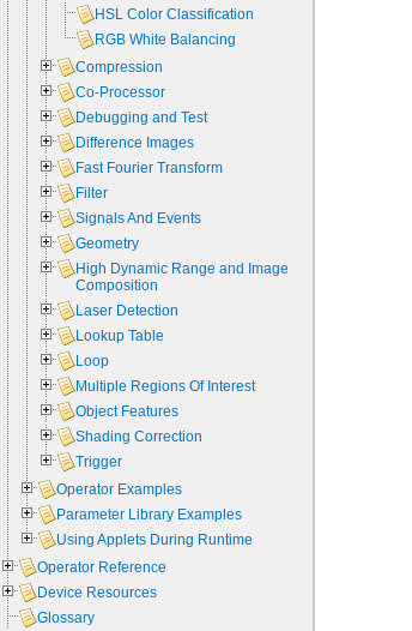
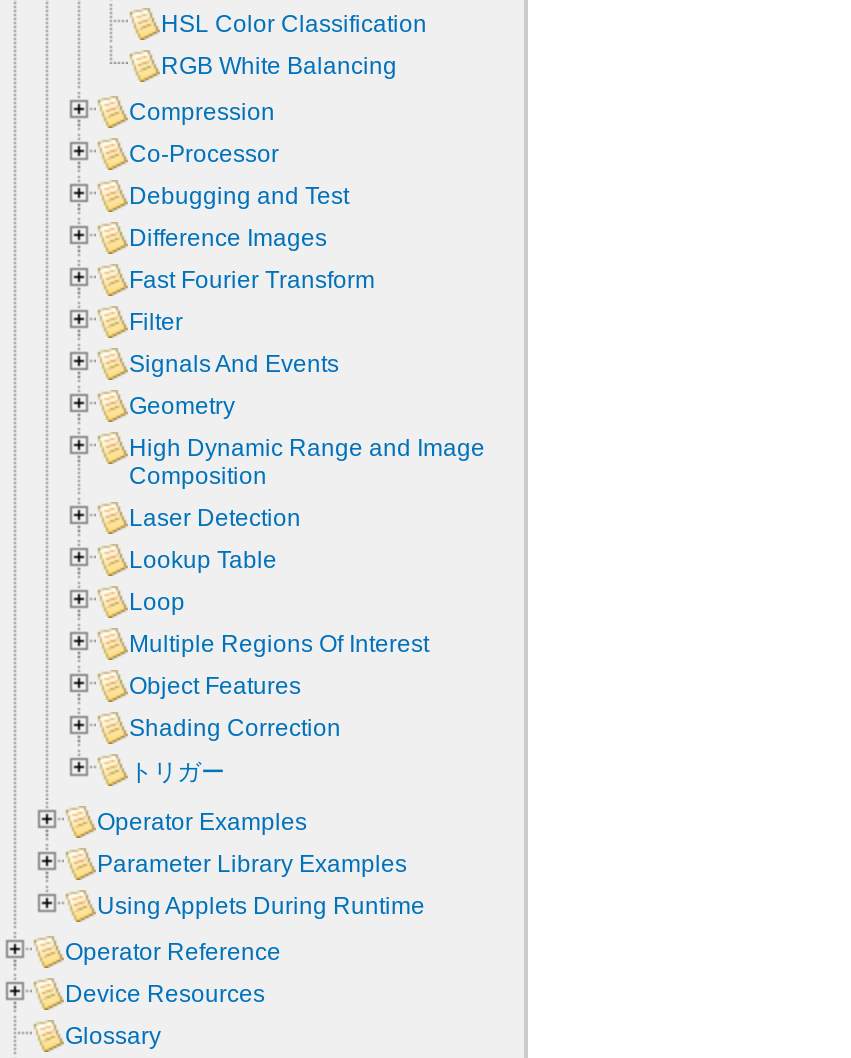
- Trigger
+ トリガー
